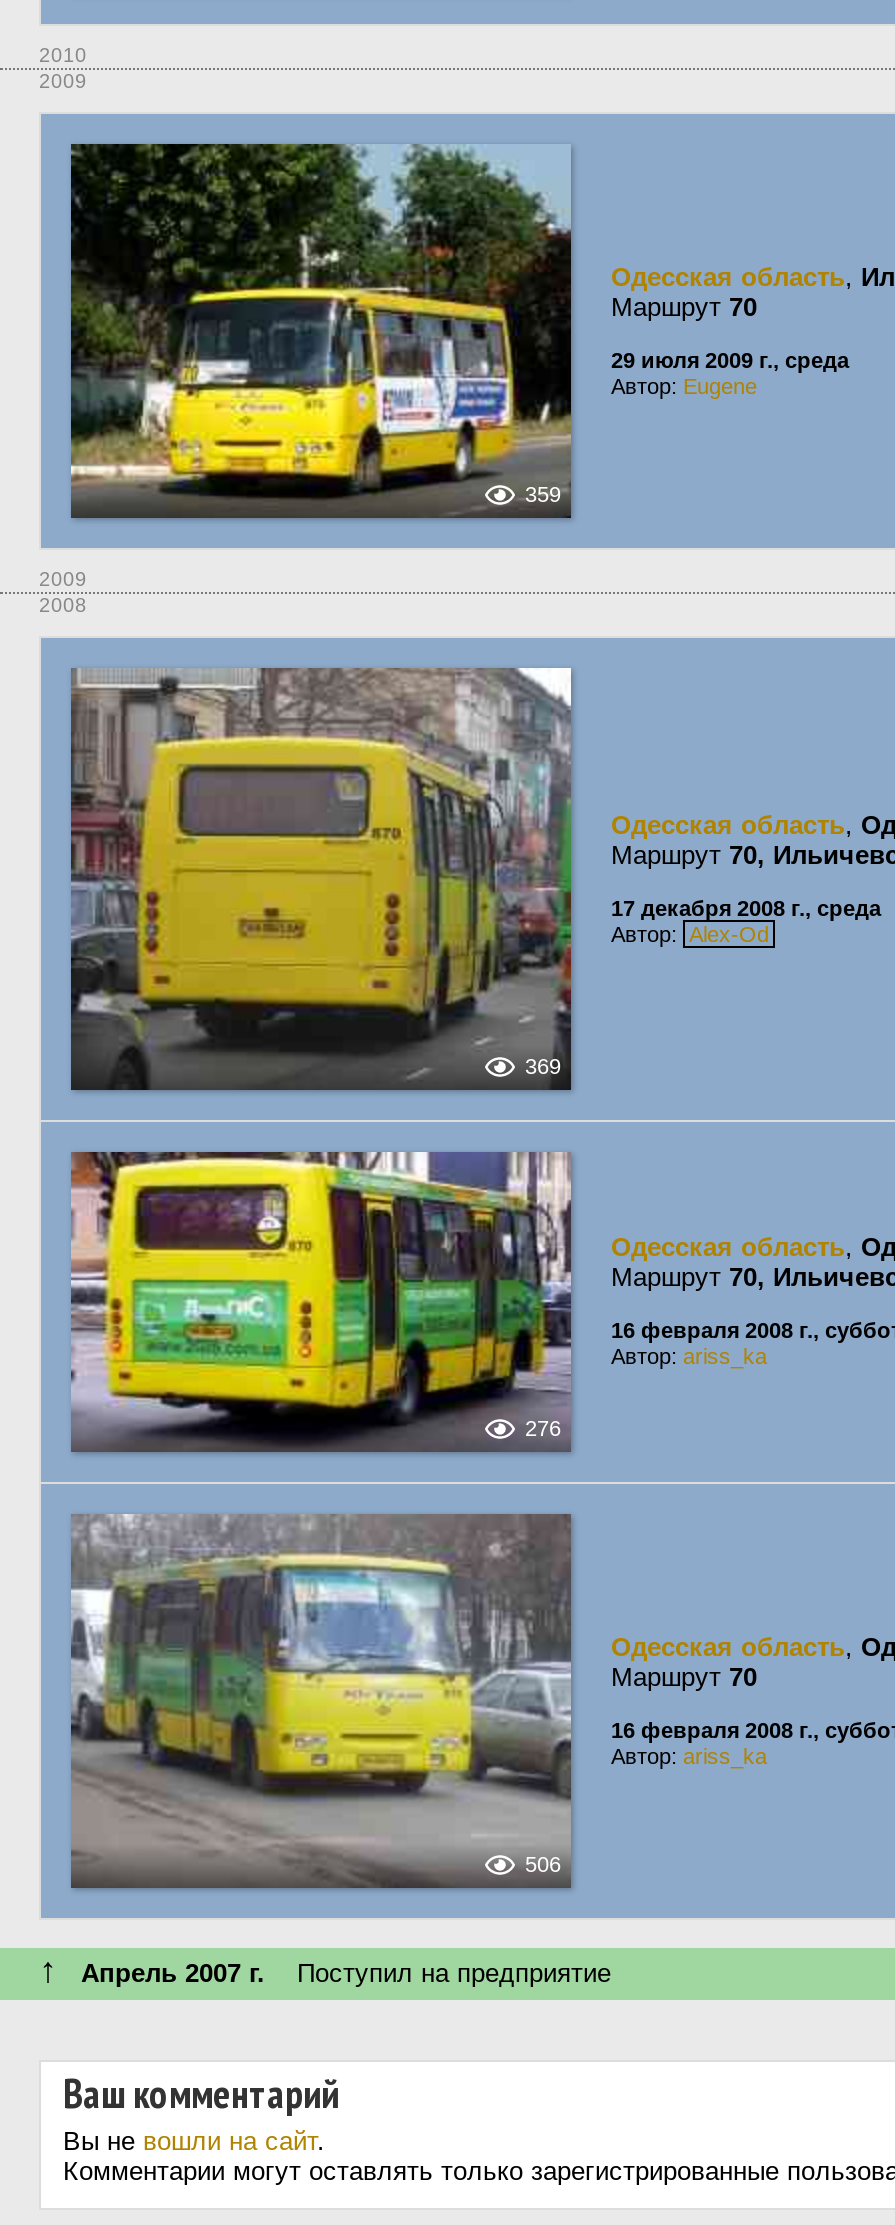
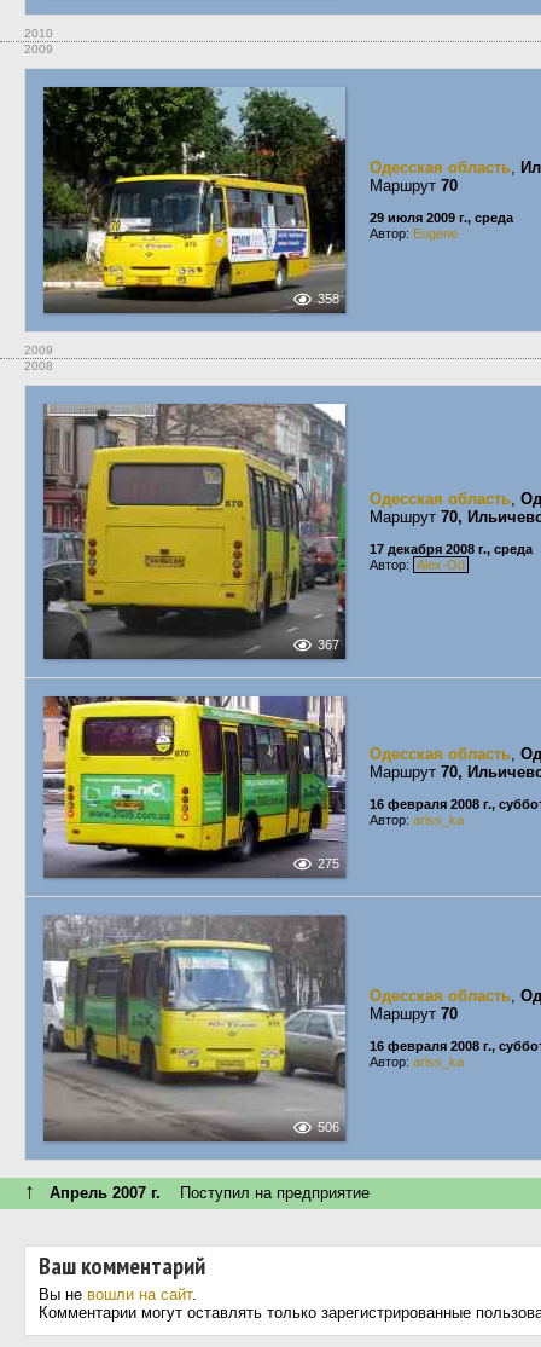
- 359
+ 358

- 369
+ 367

- 276
+ 275
